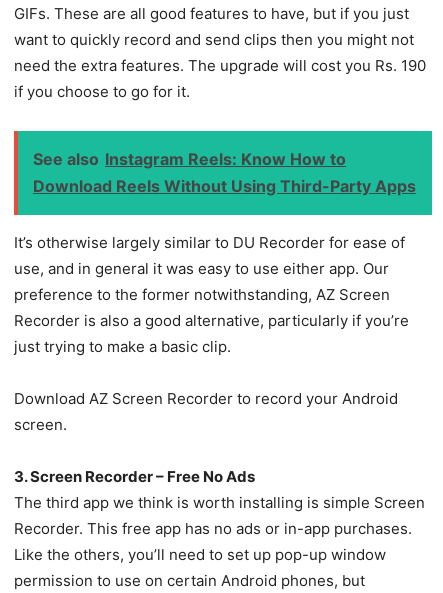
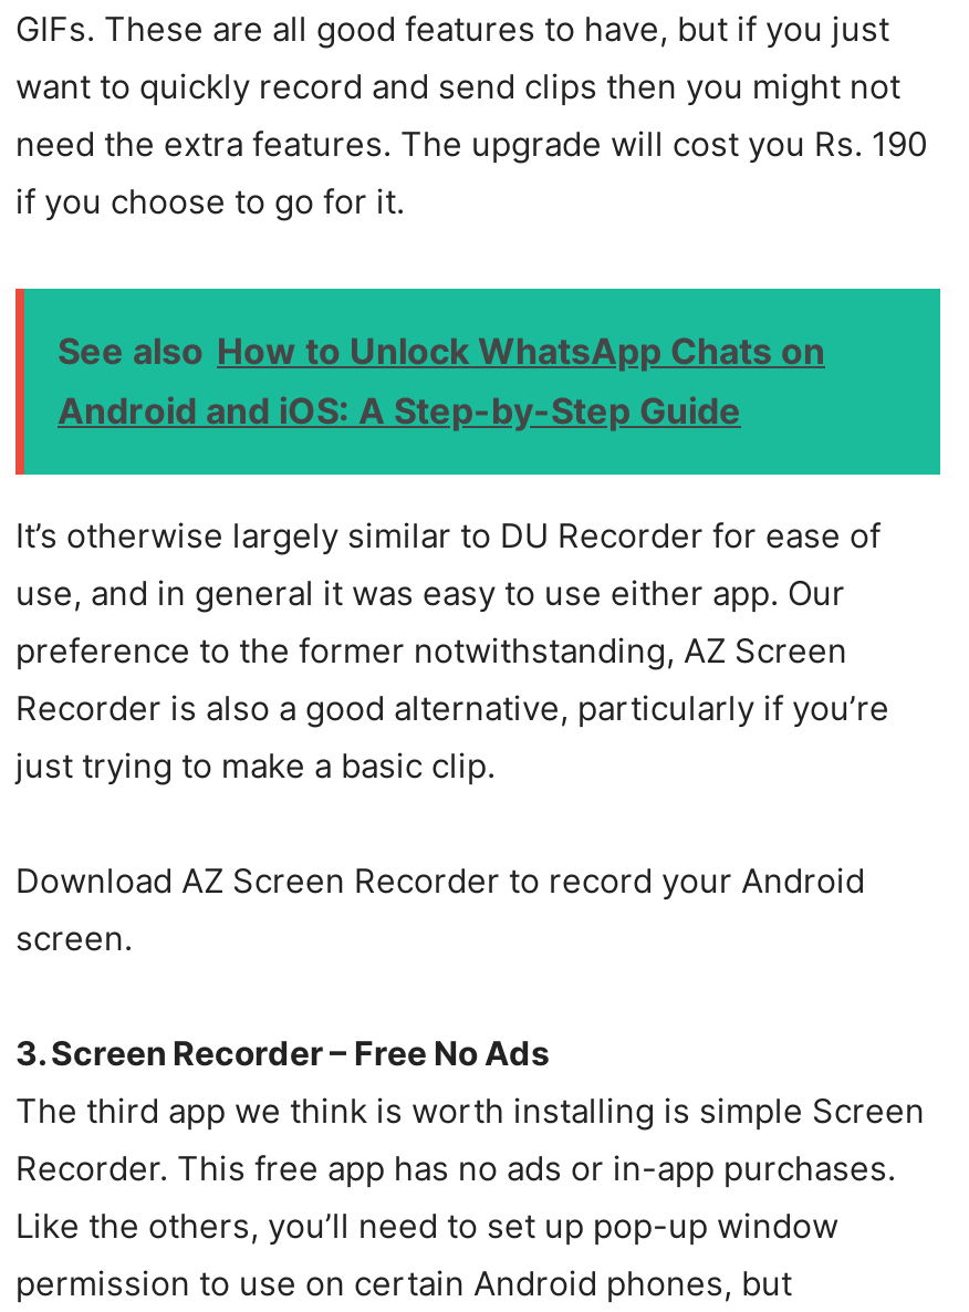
- See also Instagram Reels: Know How to
- Download Reels Without Using Third-Party Apps
+ See also How to Unlock WhatsApp Chats on
+ Android and iOS: A Step-by-Step Guide
